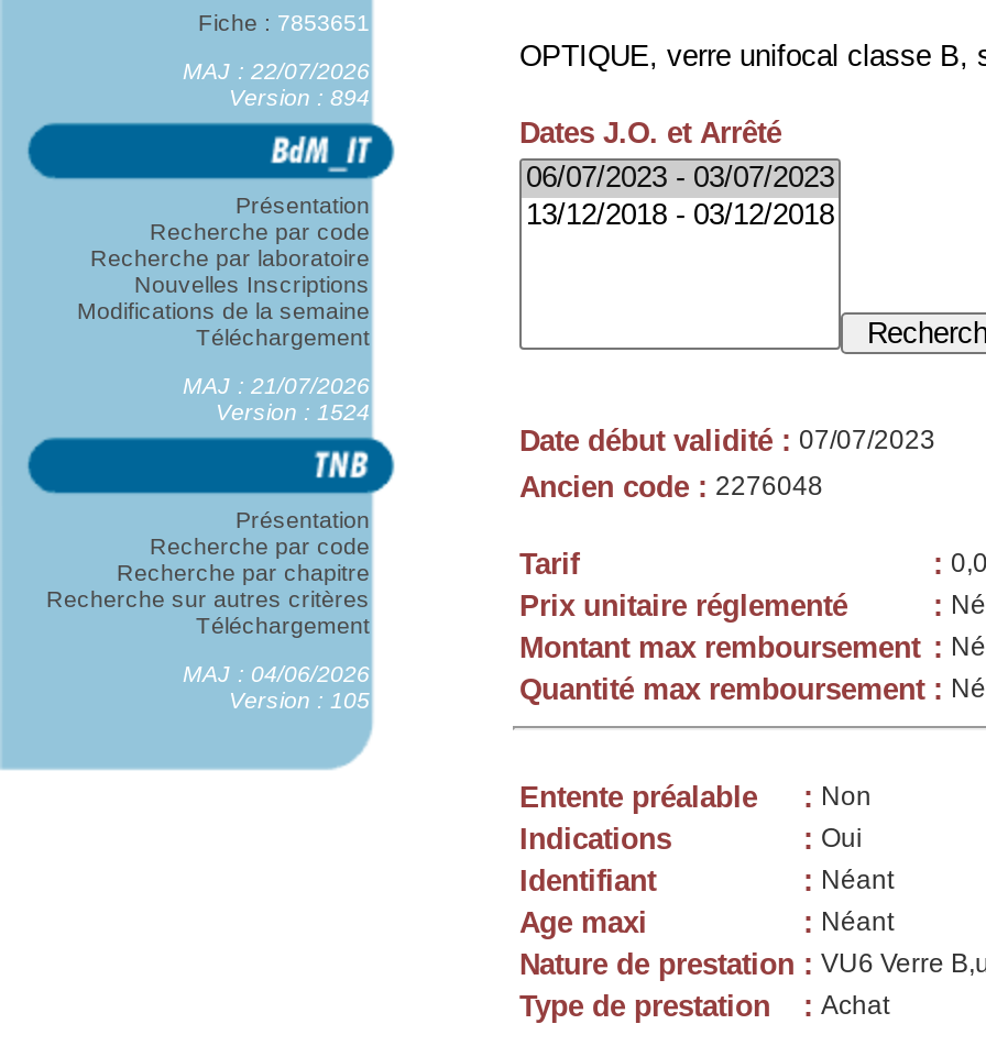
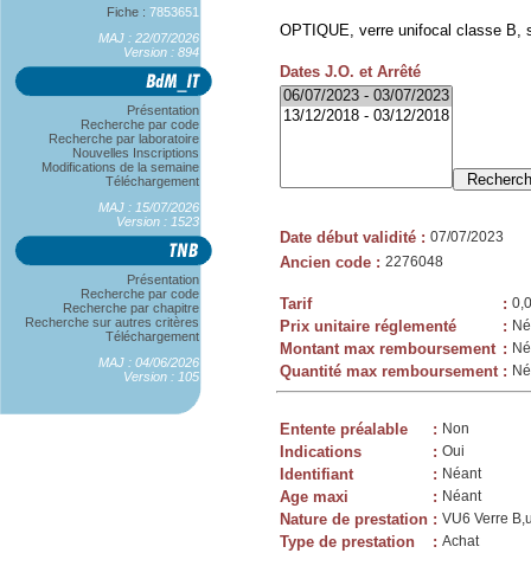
- MAJ : 21/07/2026
+ MAJ : 15/07/2026

- Version : 1524
+ Version : 1523
